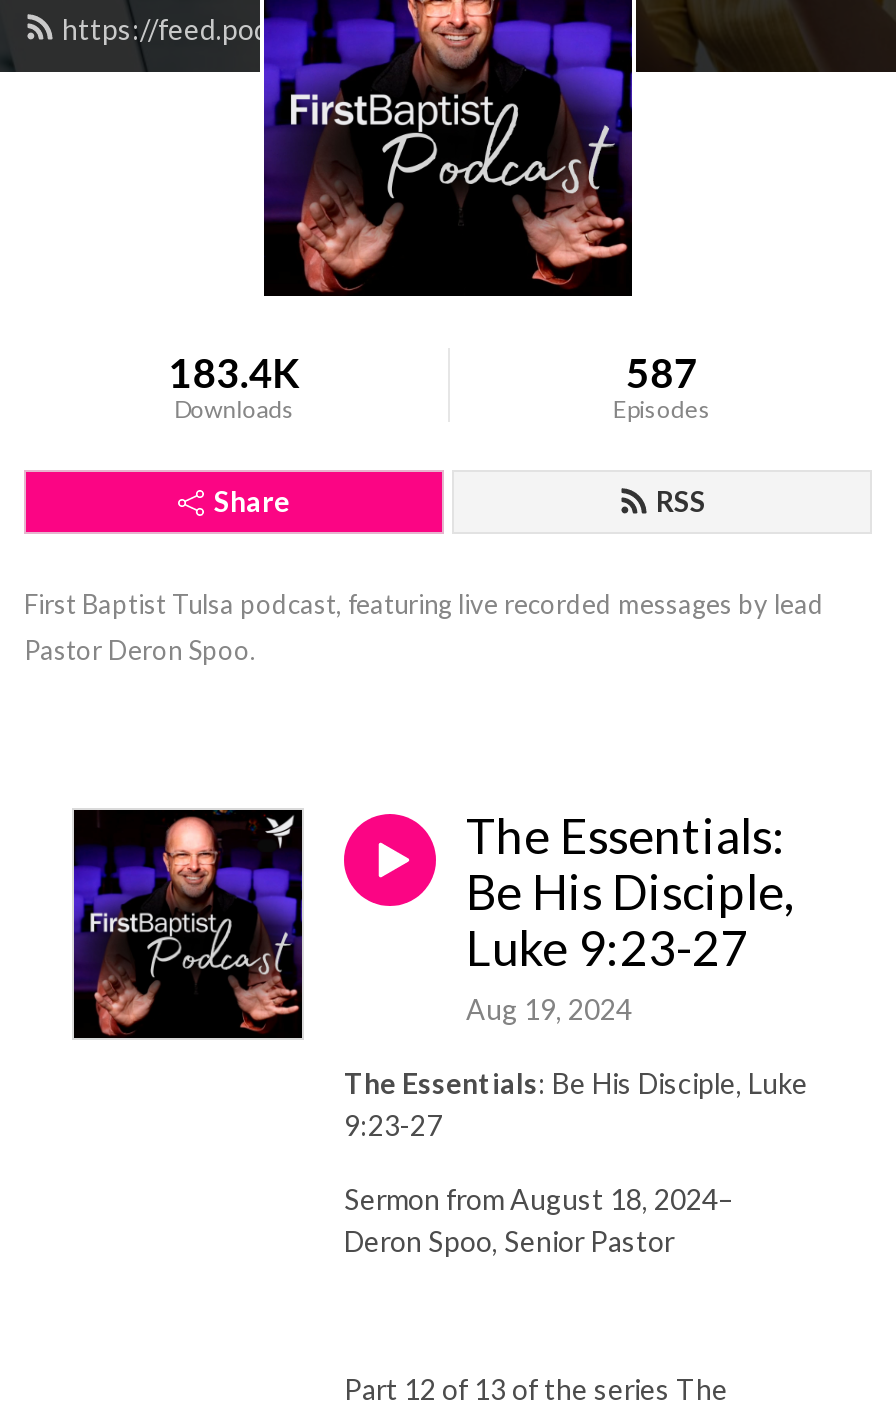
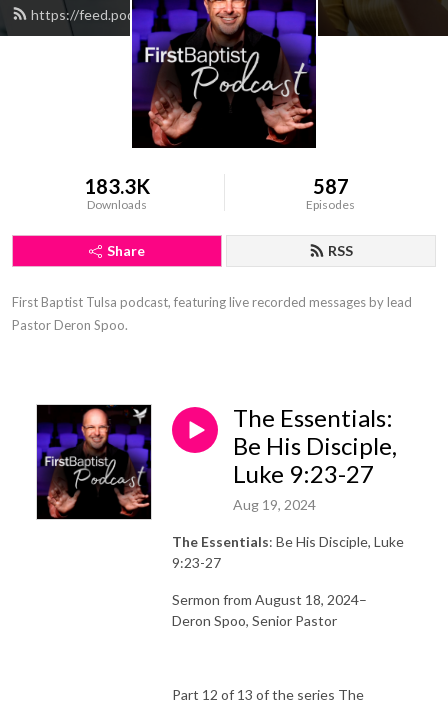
- 183.4K
+ 183.3K
